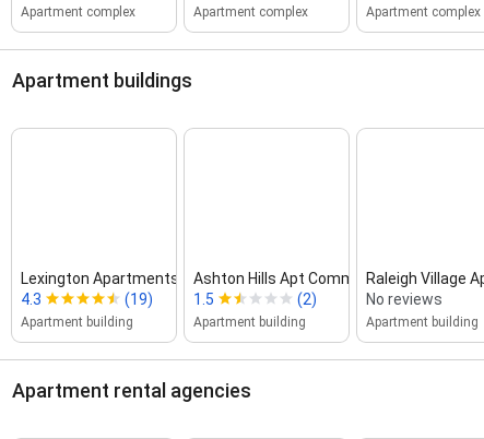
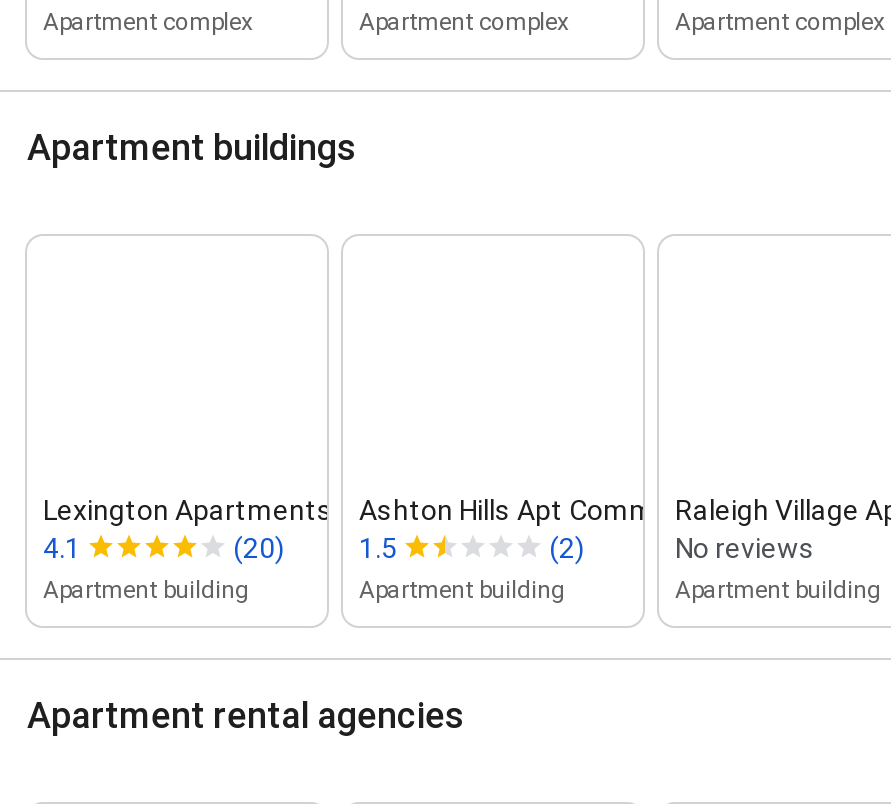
- 4.3
+ 4.1

- (19)
+ (20)
